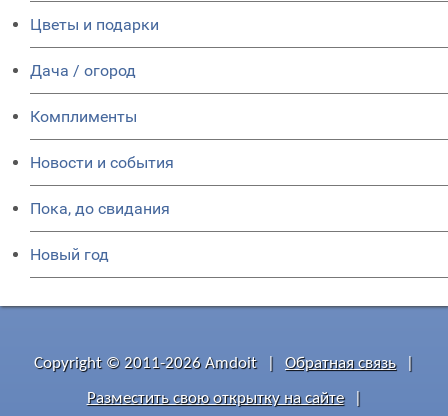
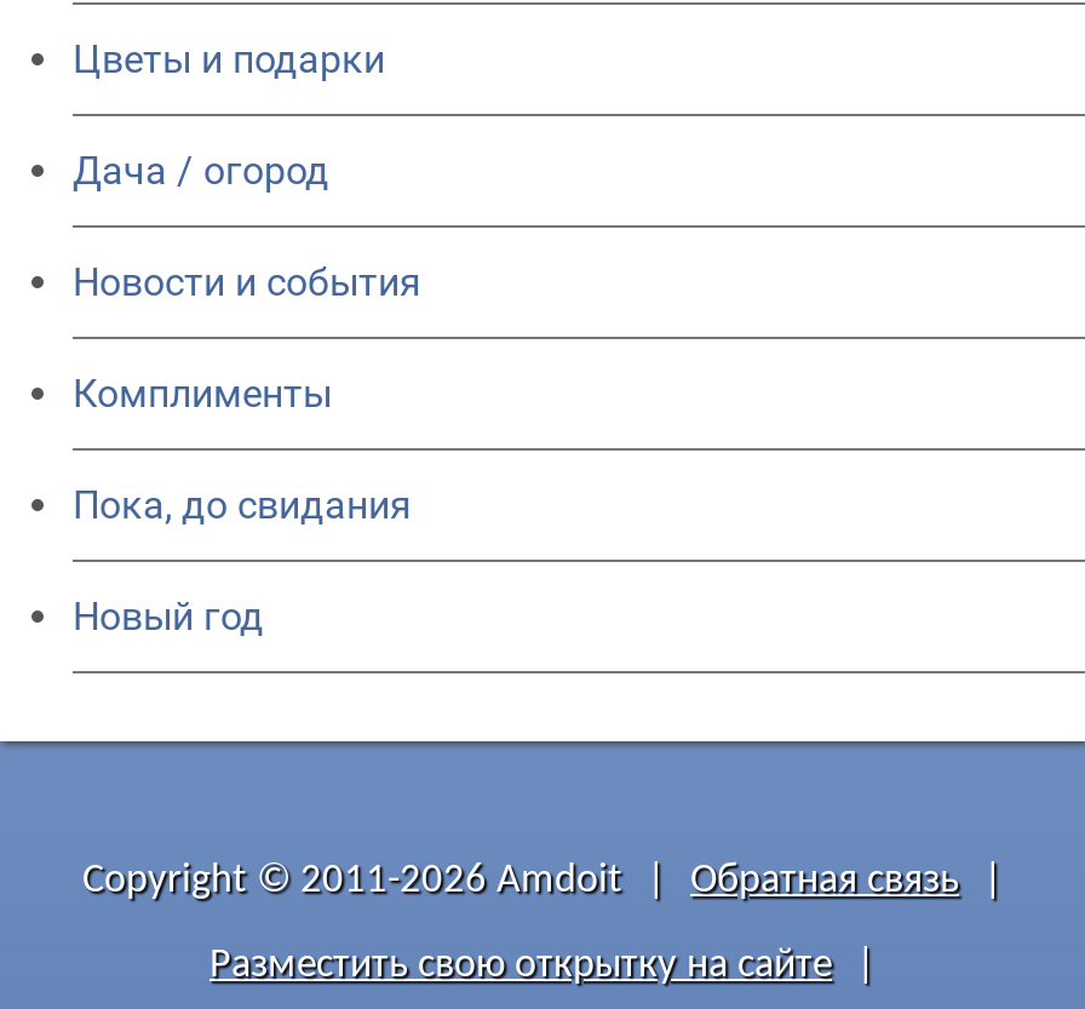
moved down: Комплименты

moved up: Новости и события
